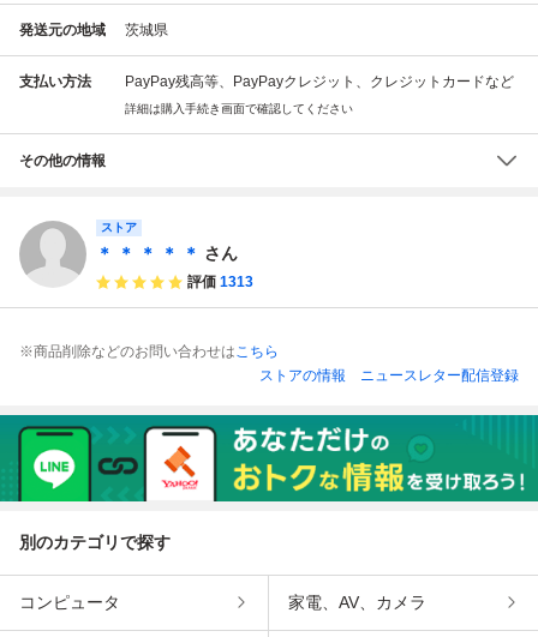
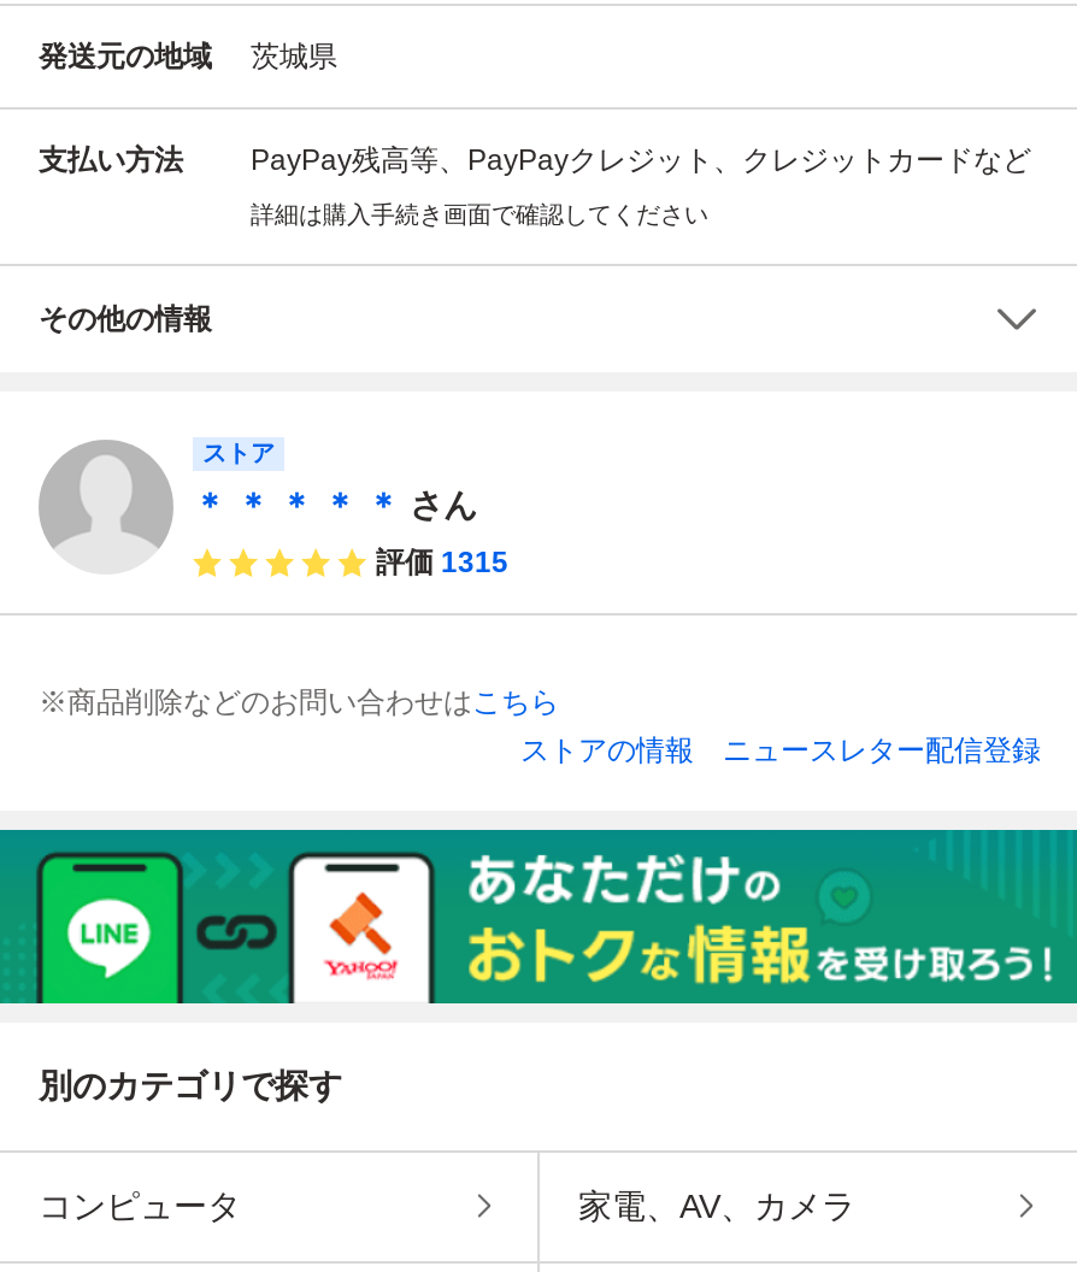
- 評価 1313
+ 評価 1315
